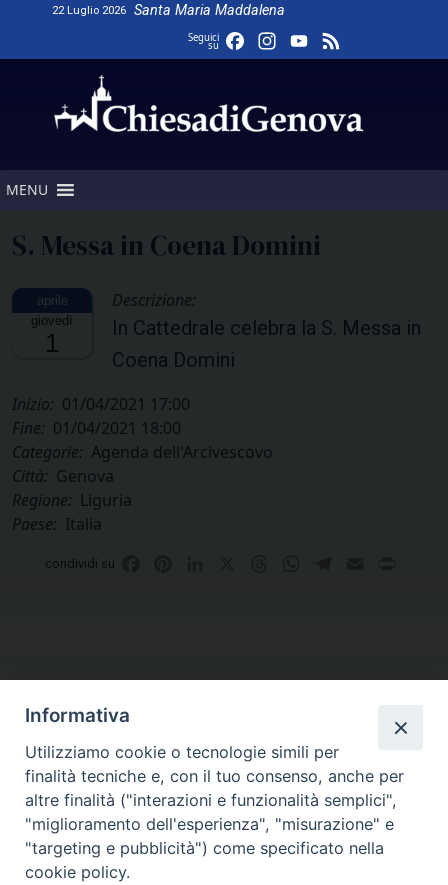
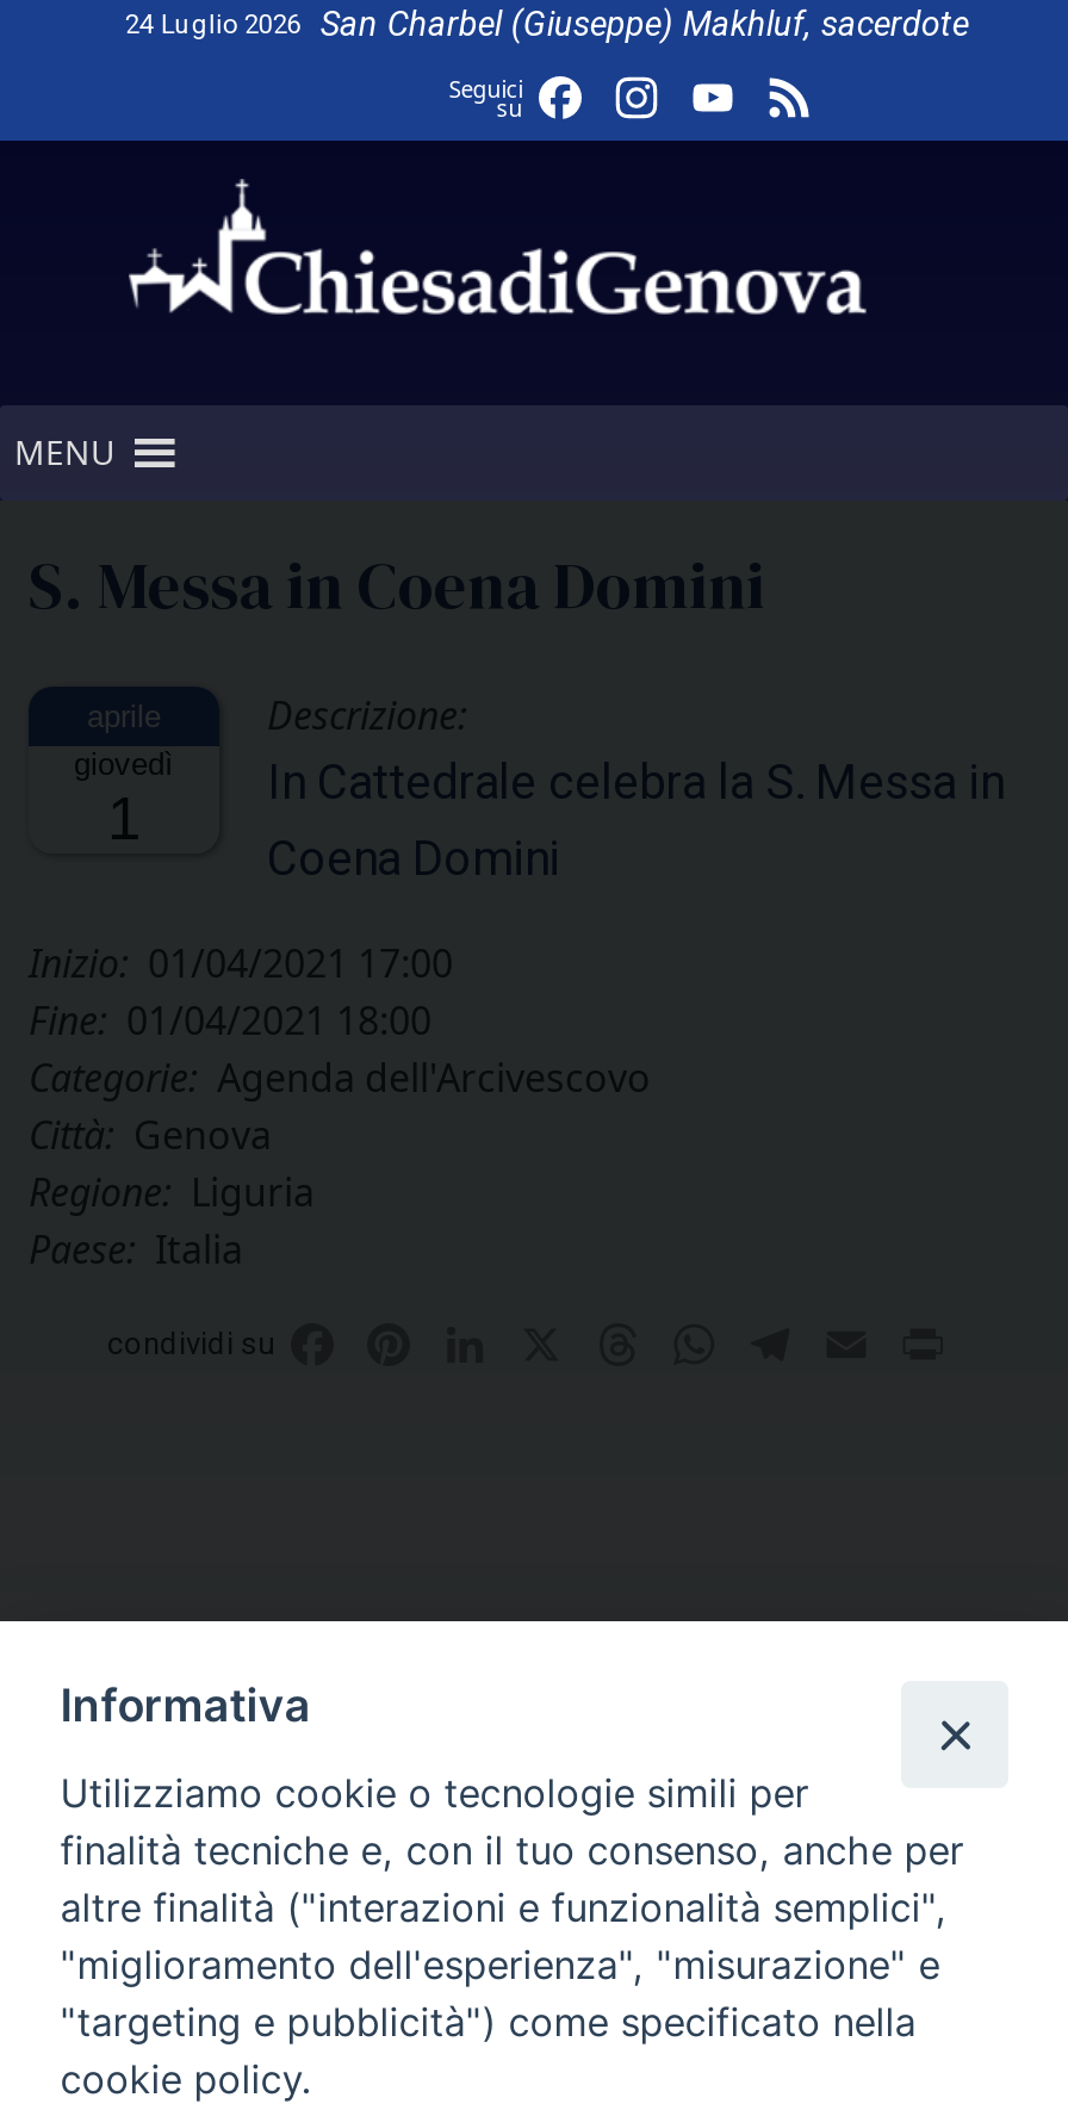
- 22 Luglio 2026
- Santa Maria Maddalena
+ 24 Luglio 2026
+ San Charbel (Giuseppe) Makhluf, sacerdote
